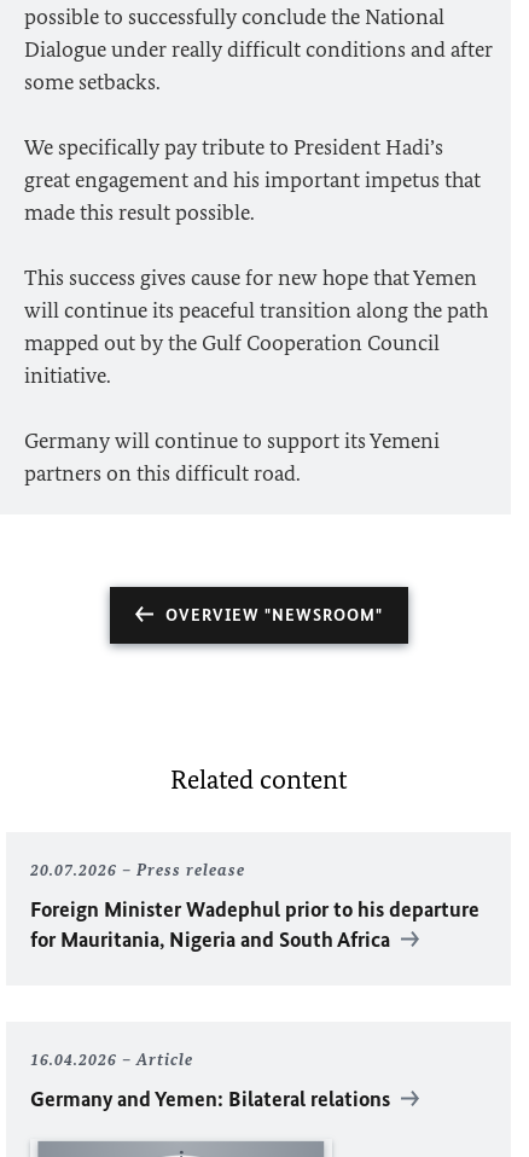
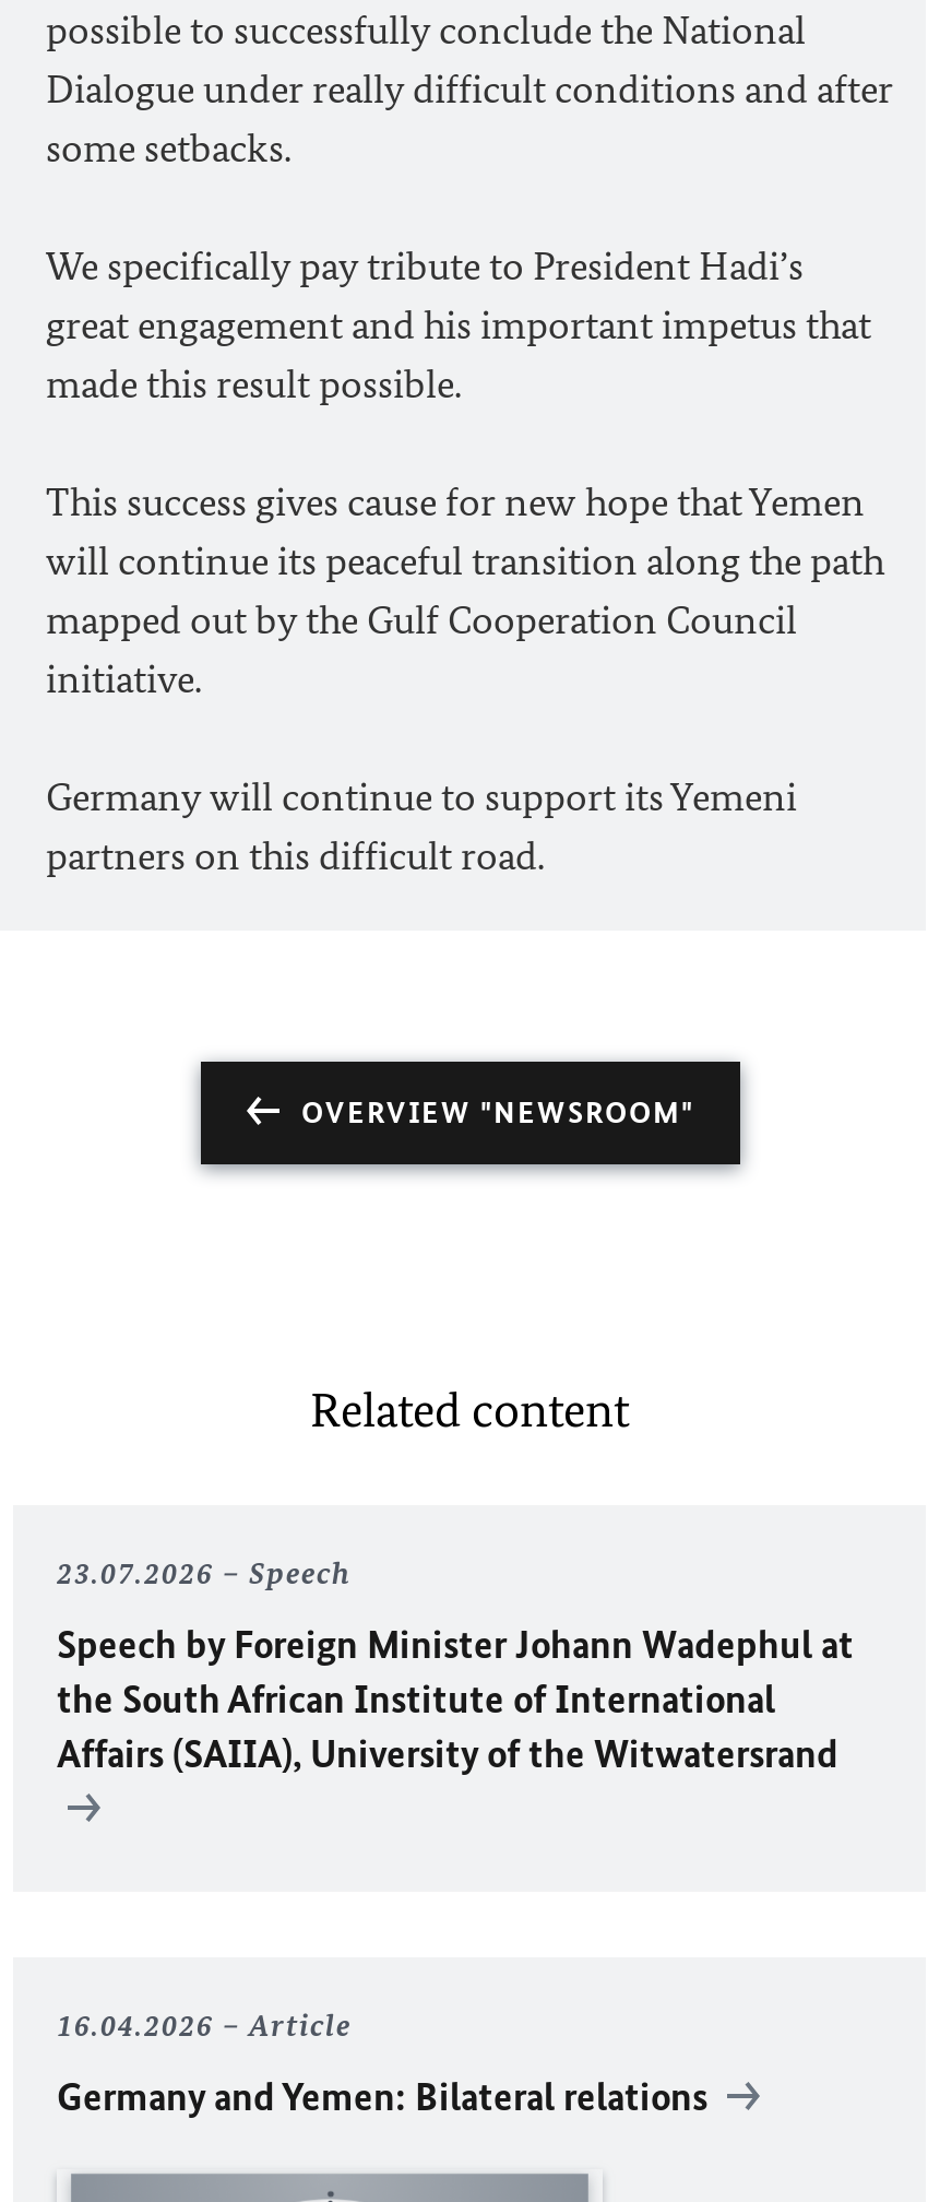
- 20.07.2026
- Press release
+ 23.07.2026
+ Speech

- Foreign Minister Wadephul prior to his departure
- for Mauritania, Nigeria and South Africa
+ Speech by Foreign Minister Johann Wadephul at
+ the South African Institute of International
+ Affairs (SAIIA), University of the Witwatersrand
